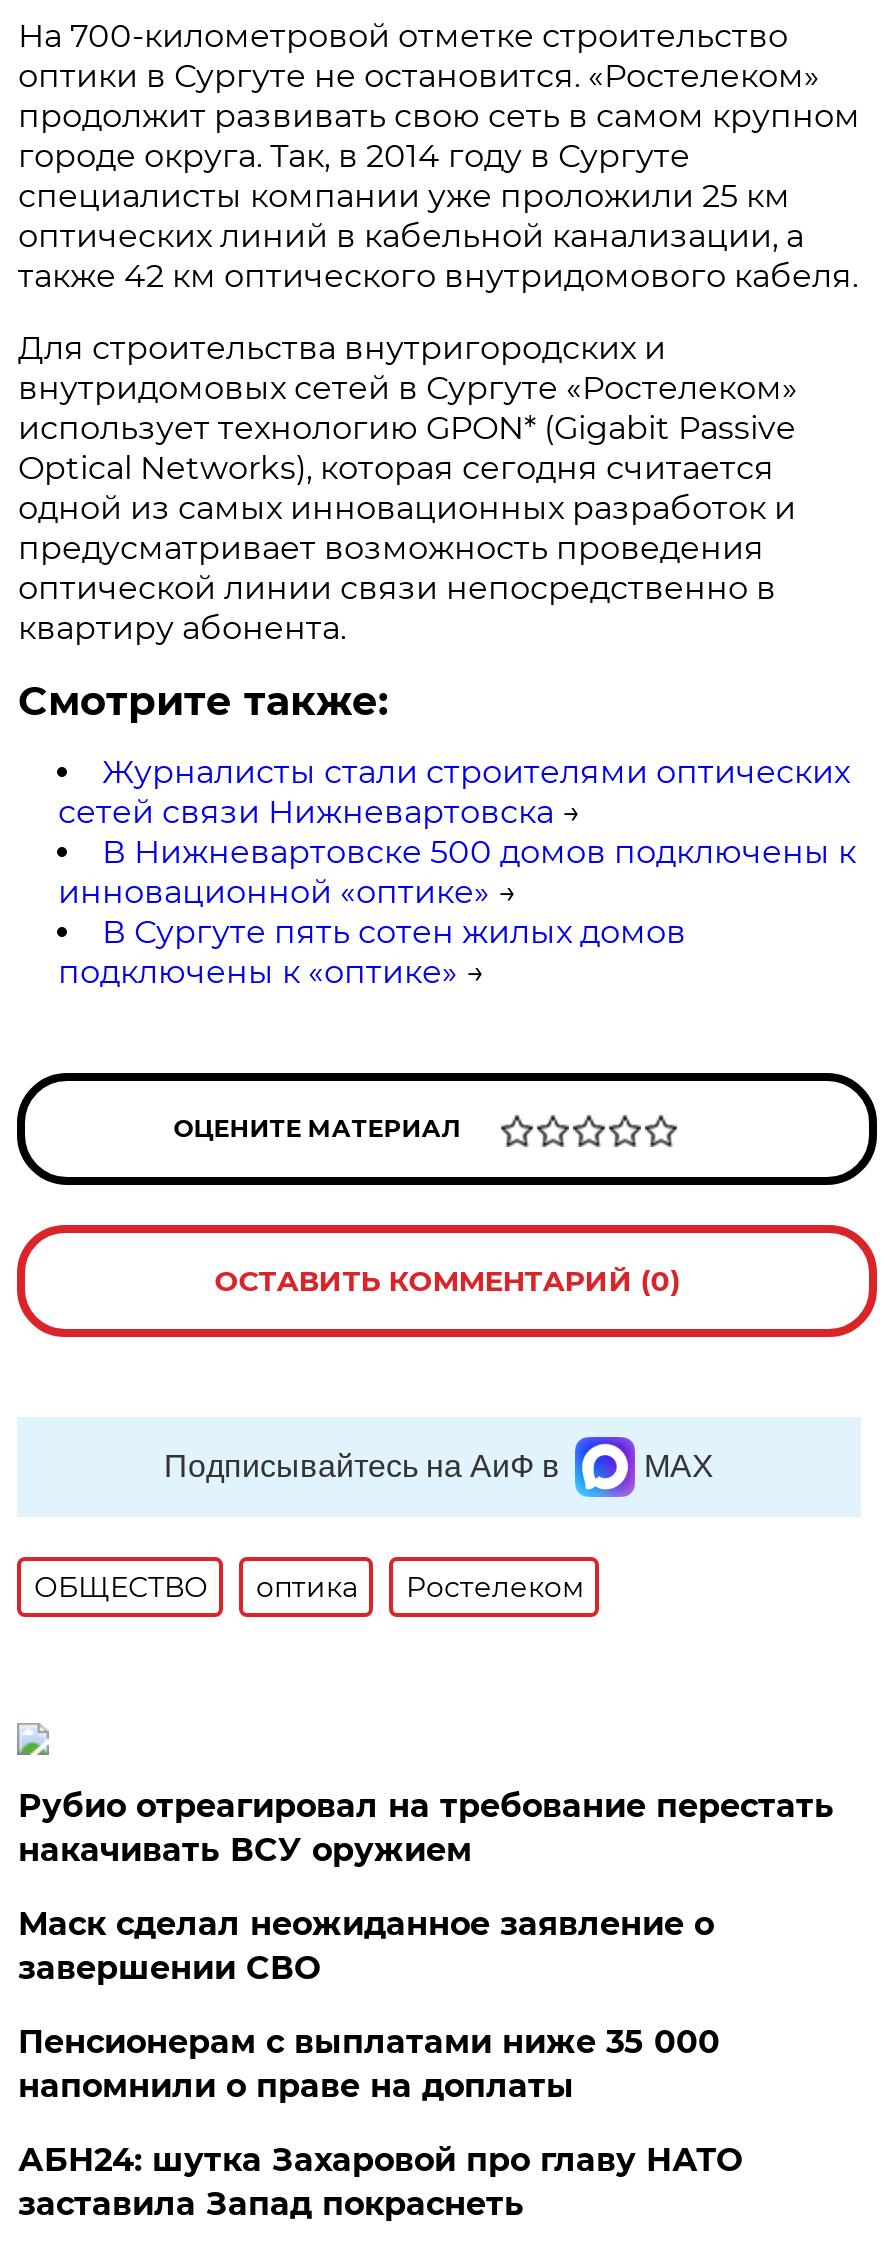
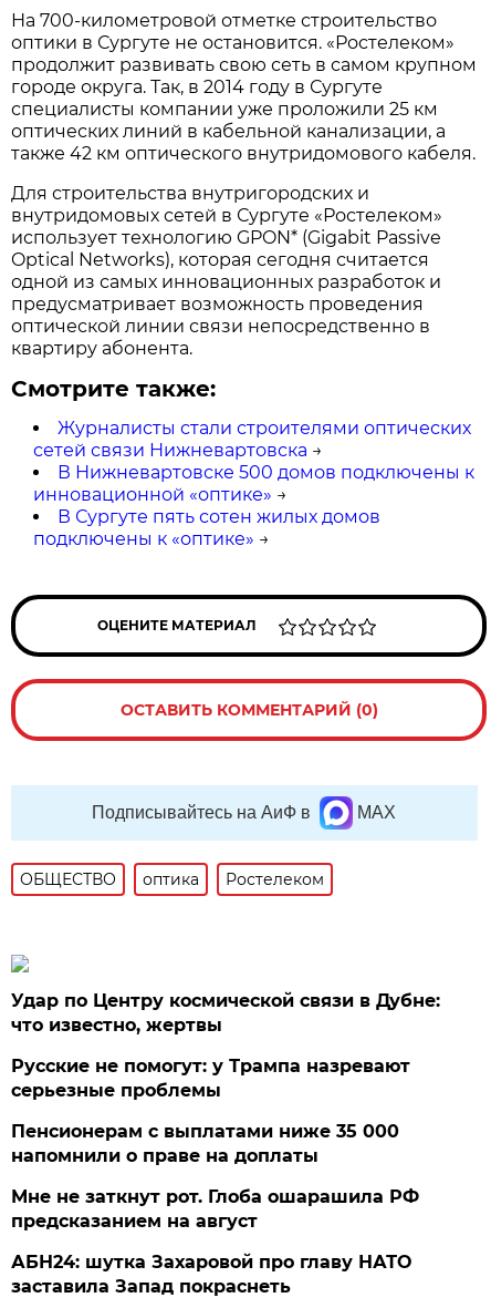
- Рубио отреагировал на требование перестать
- накачивать ВСУ оружием
+ Удар по Центру космической связи в Дубне:
+ что известно, жертвы

- Маск сделал неожиданное заявление о
- завершении СВО
+ Русские не помогут: у Трампа назревают
+ серьезные проблемы

+ Мне не заткнут рот. Глоба ошарашила РФ
+ предсказанием на август
